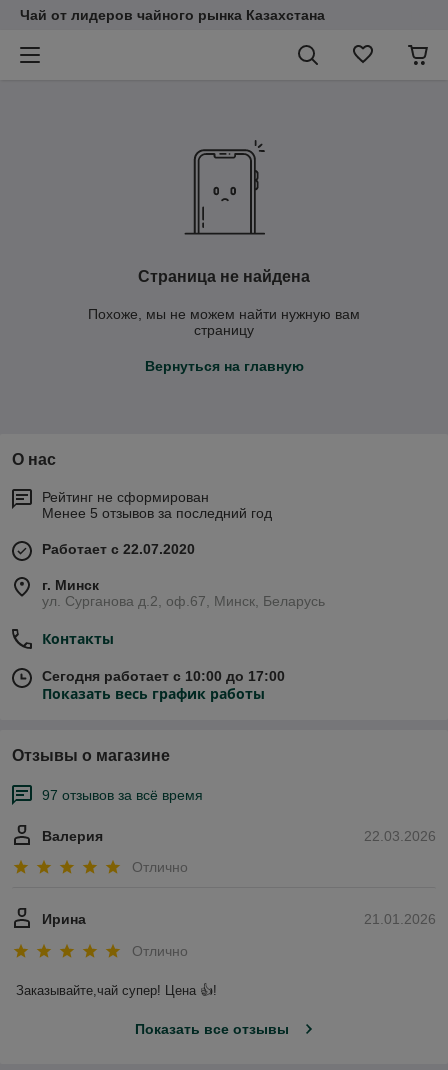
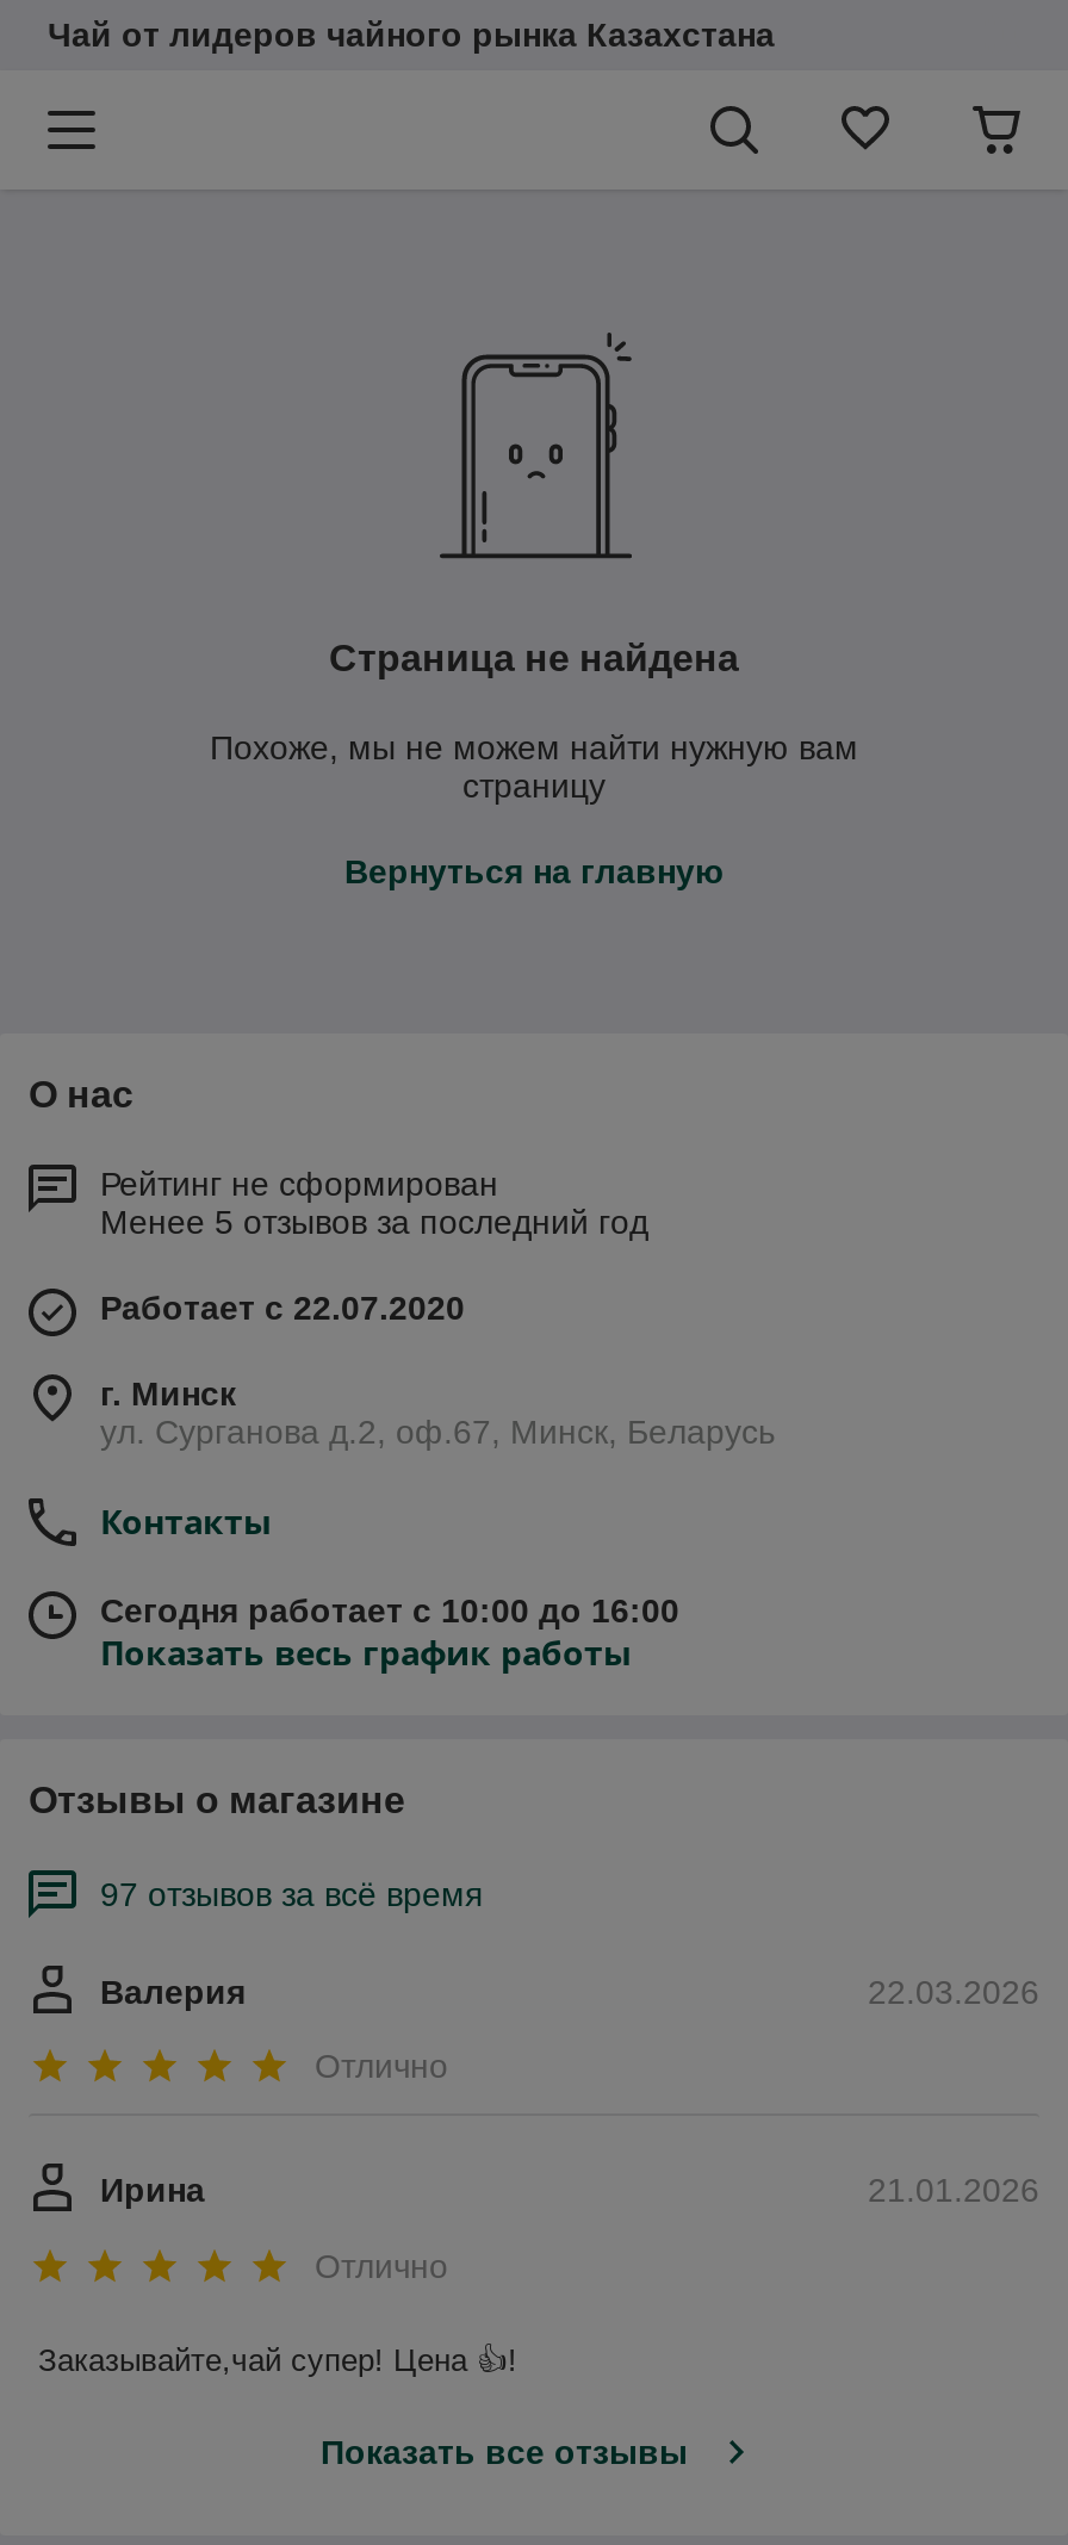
- Сегодня работает с 10:00 до 17:00
+ Сегодня работает с 10:00 до 16:00
